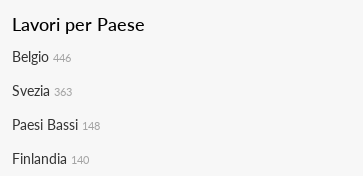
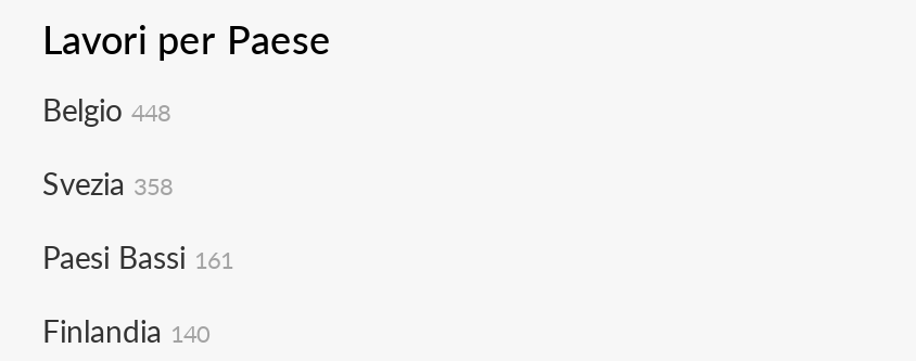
- Belgio 446
+ Belgio 448

- Svezia 363
+ Svezia 358

- Paesi Bassi 148
+ Paesi Bassi 161
